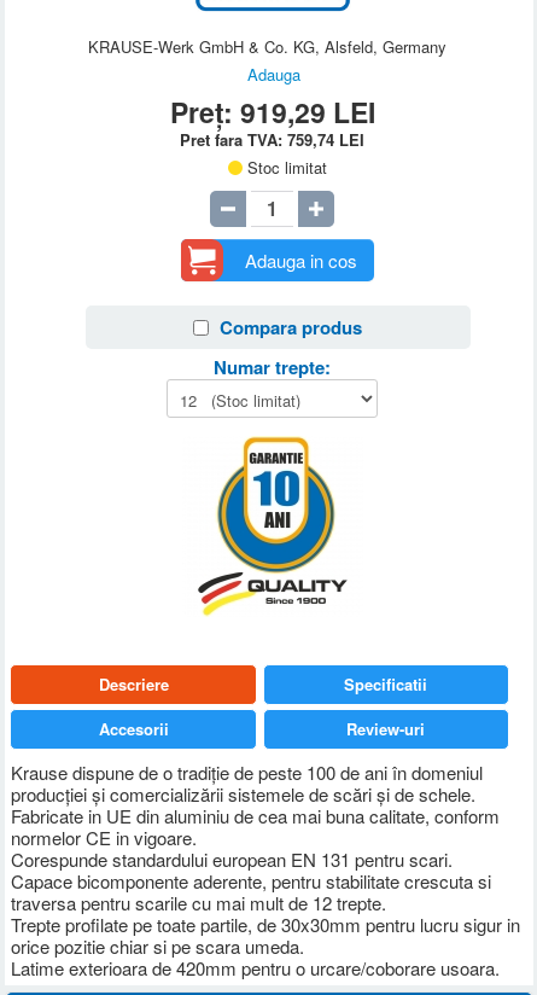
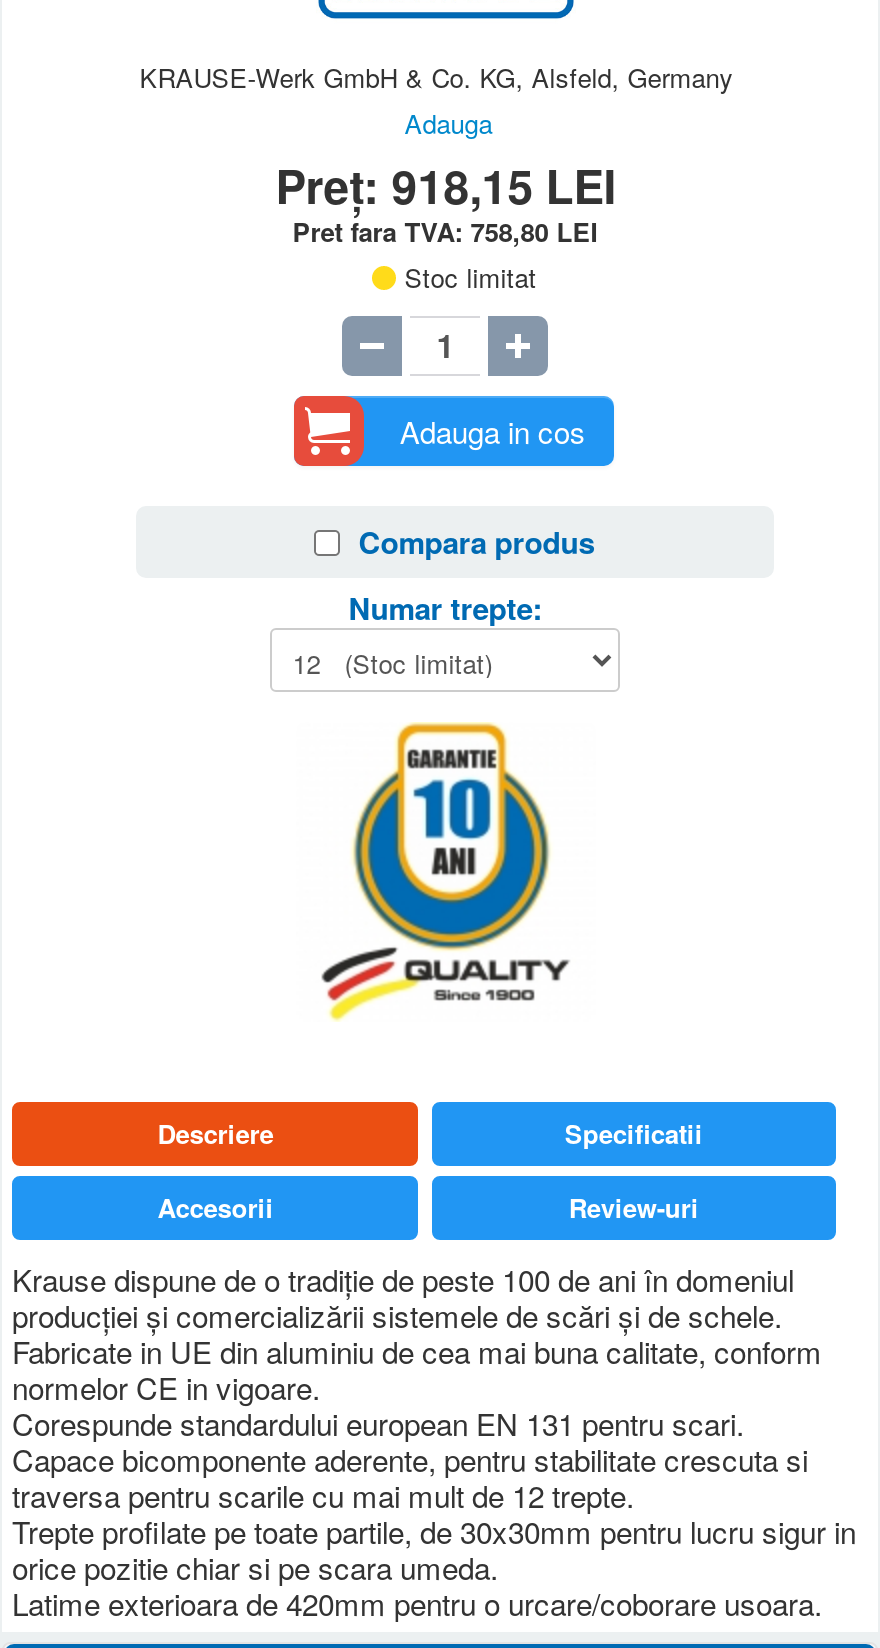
- Preț: 919,29 LEI
+ Preț: 918,15 LEI

- Pret fara TVA: 759,74 LEI
+ Pret fara TVA: 758,80 LEI
